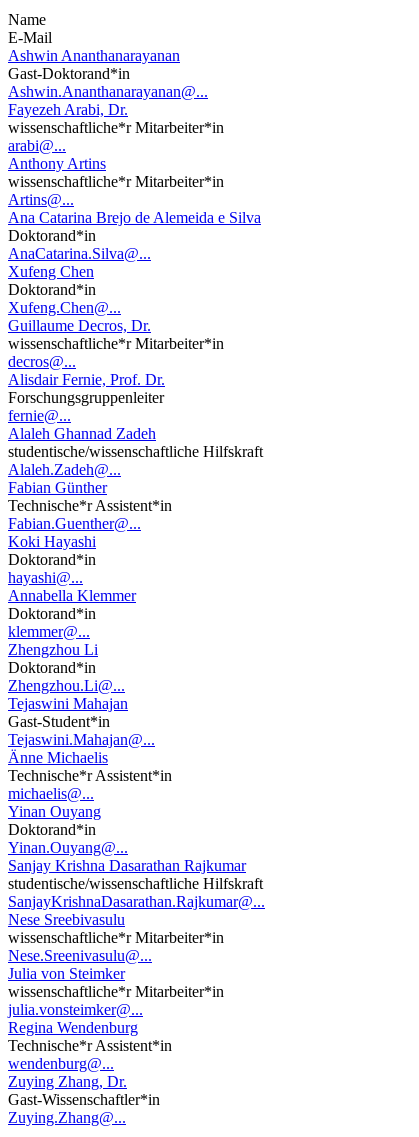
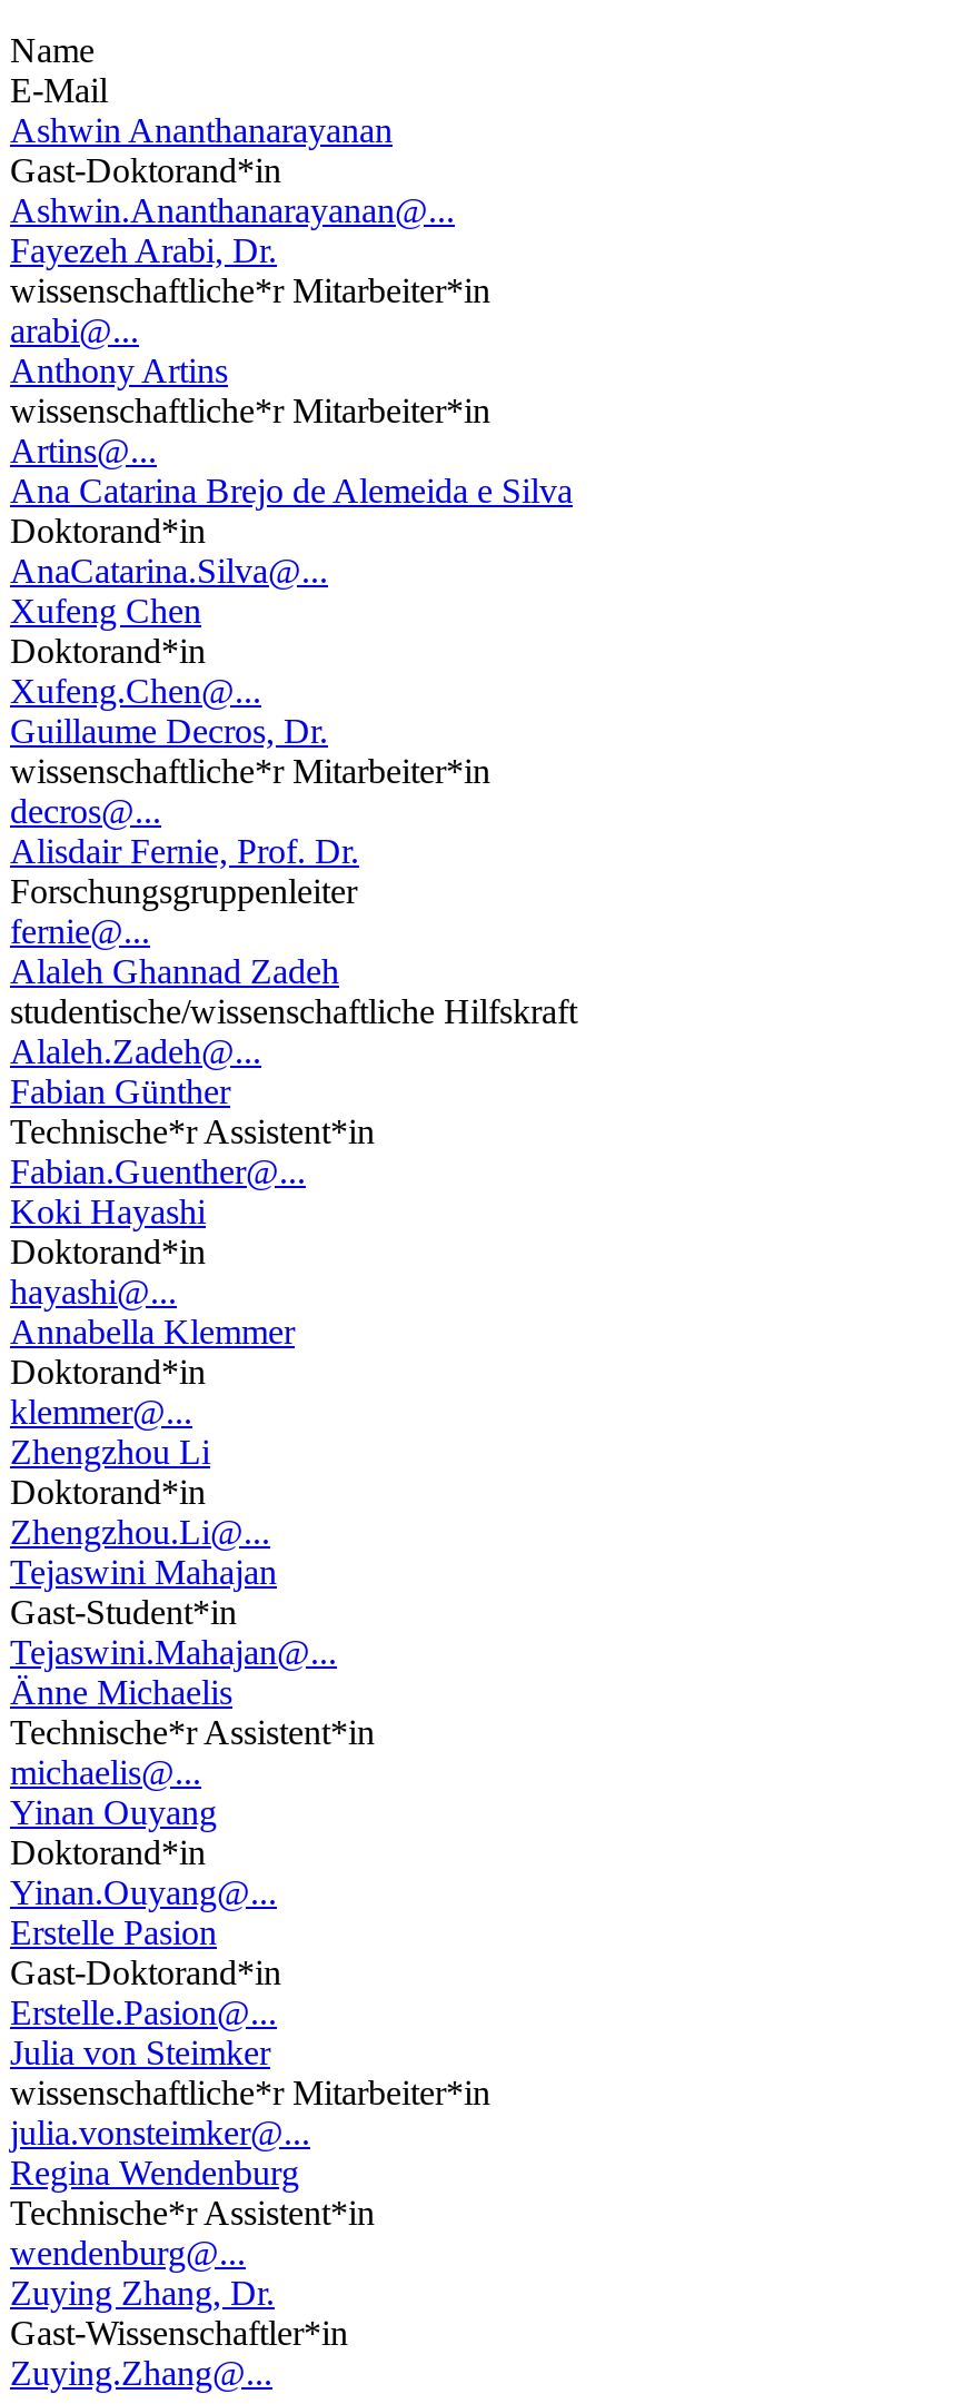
- Sanjay Krishna Dasarathan Rajkumar
- studentische/wissenschaftliche Hilfskraft
- SanjayKrishnaDasarathan.Rajkumar@...
- Nese Sreebivasulu
- wissenschaftliche*r Mitarbeiter*in
- Nese.Sreenivasulu@...
+ Erstelle Pasion
+ Gast-Doktorand*in
+ Erstelle.Pasion@...
